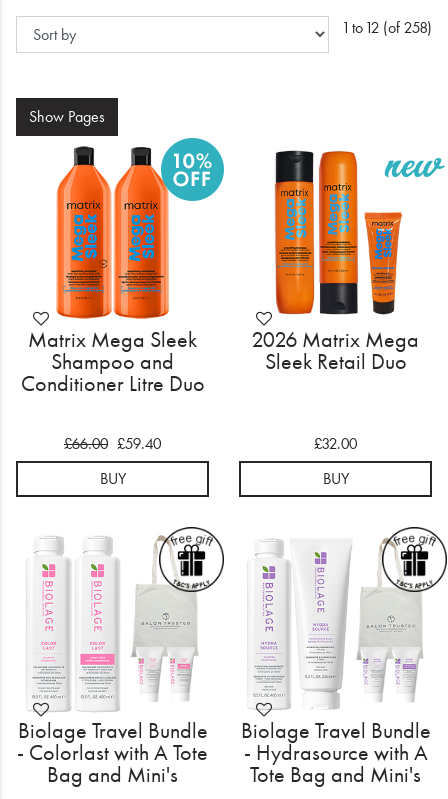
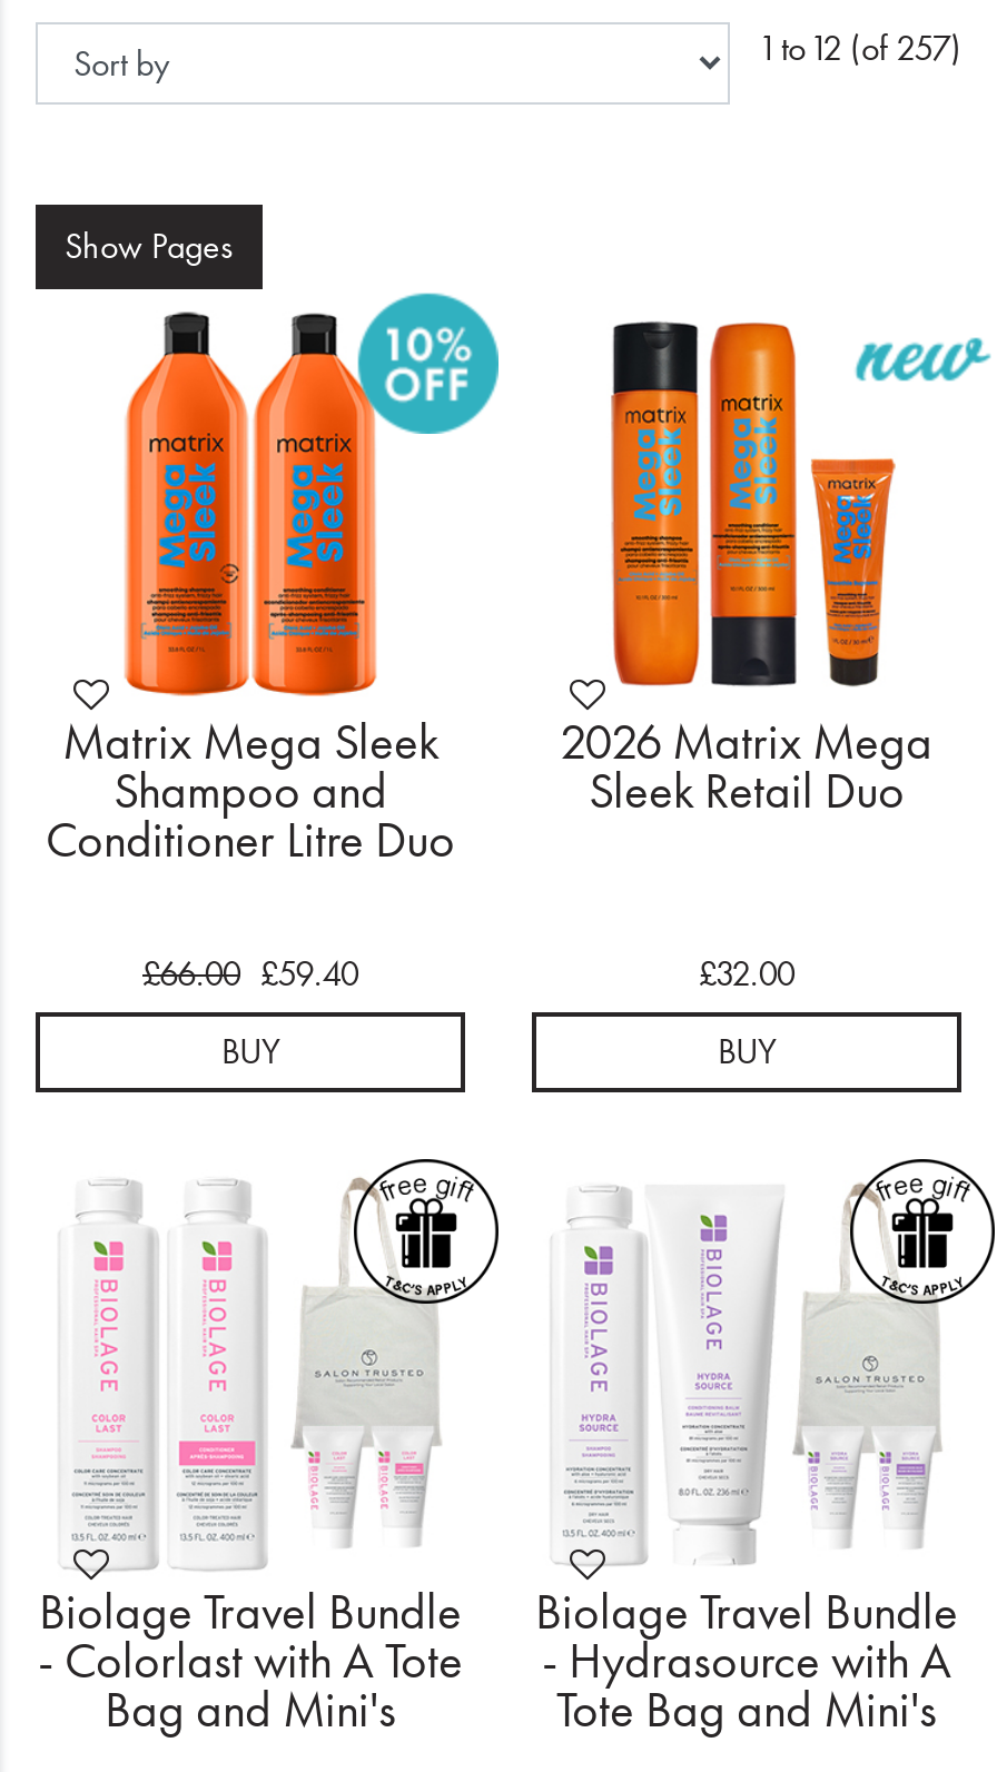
- 1 to 12 (of 258)
+ 1 to 12 (of 257)
